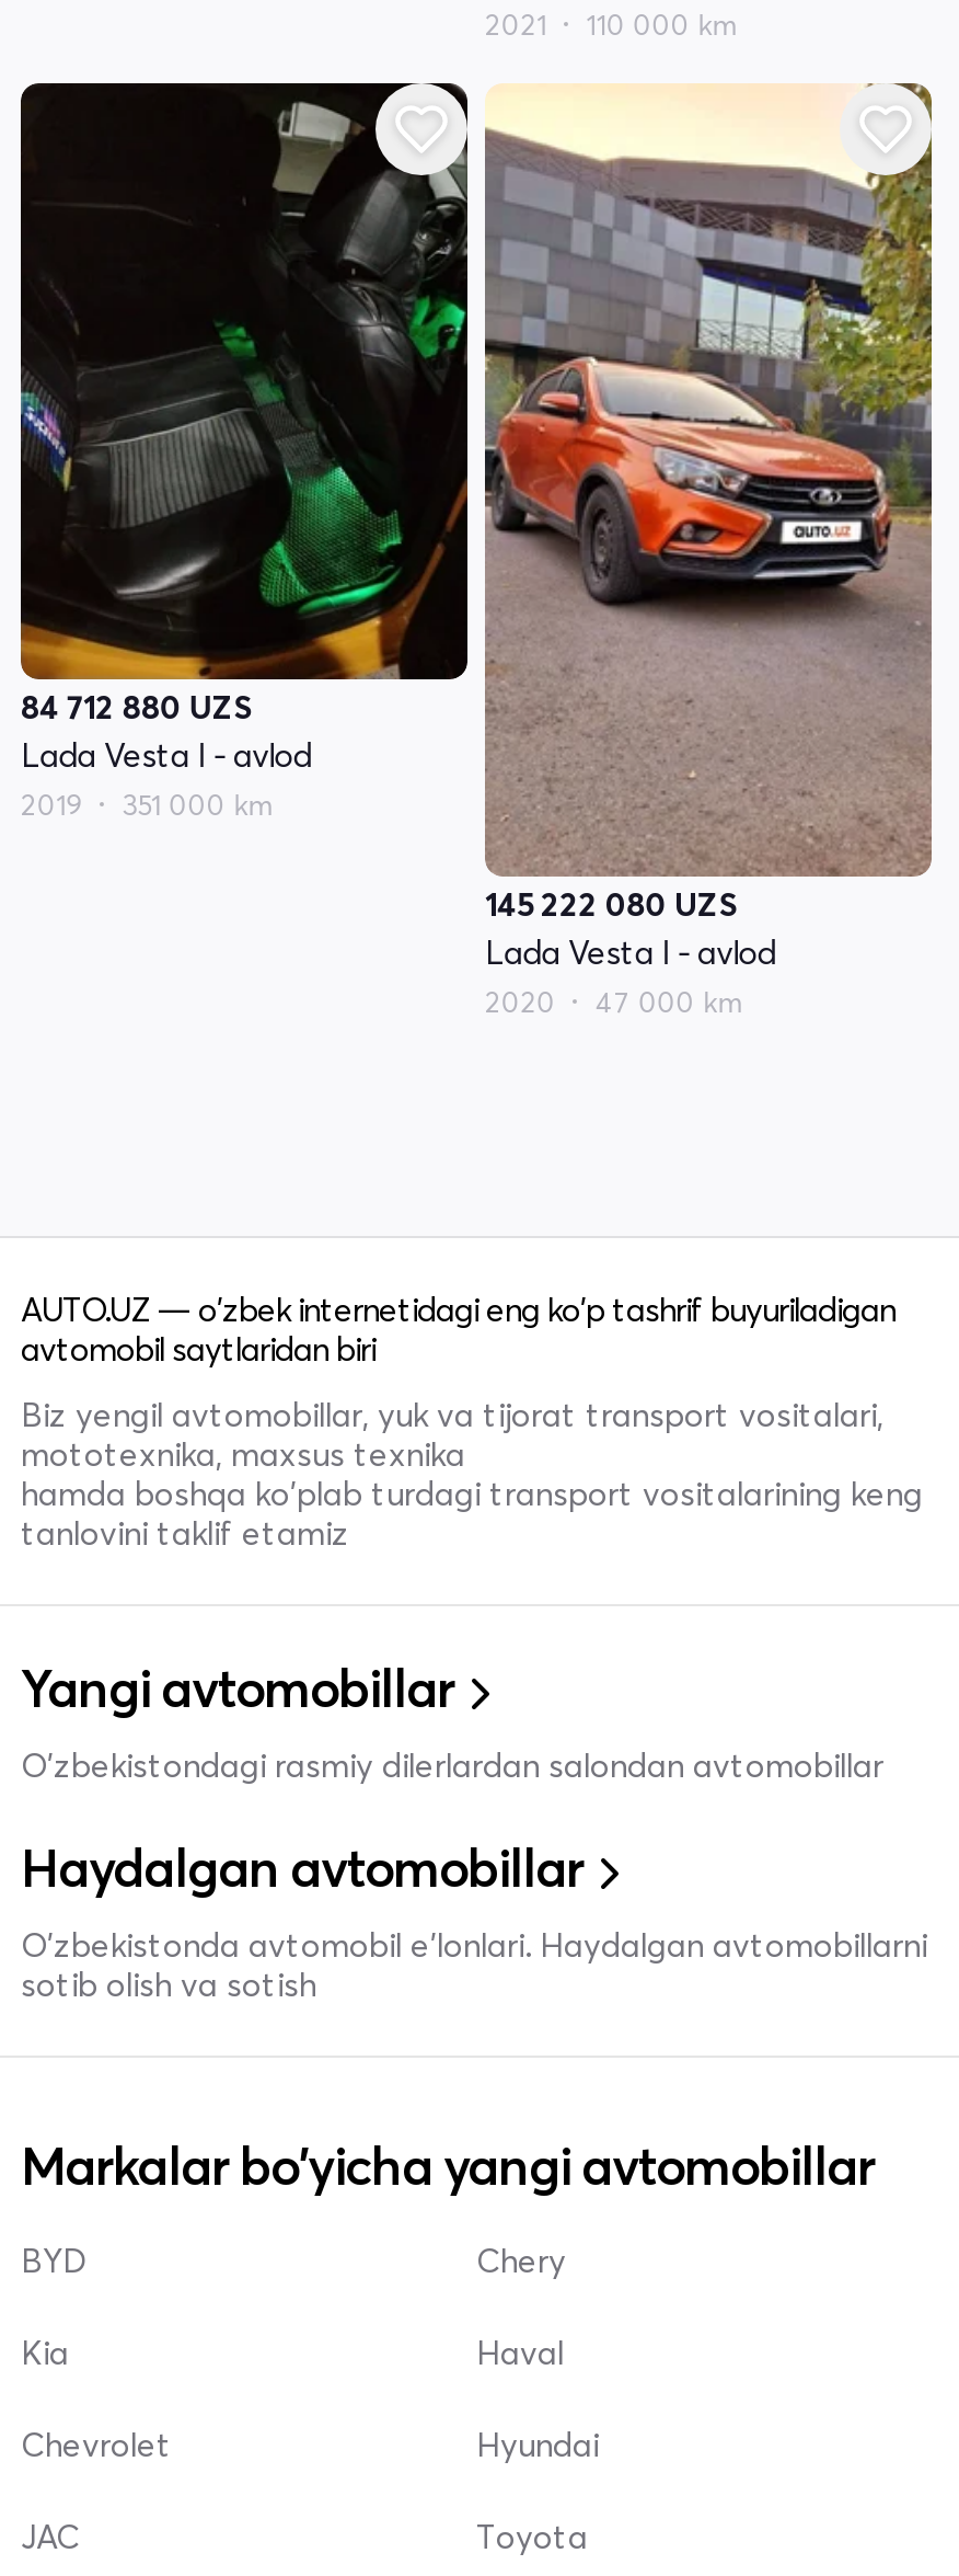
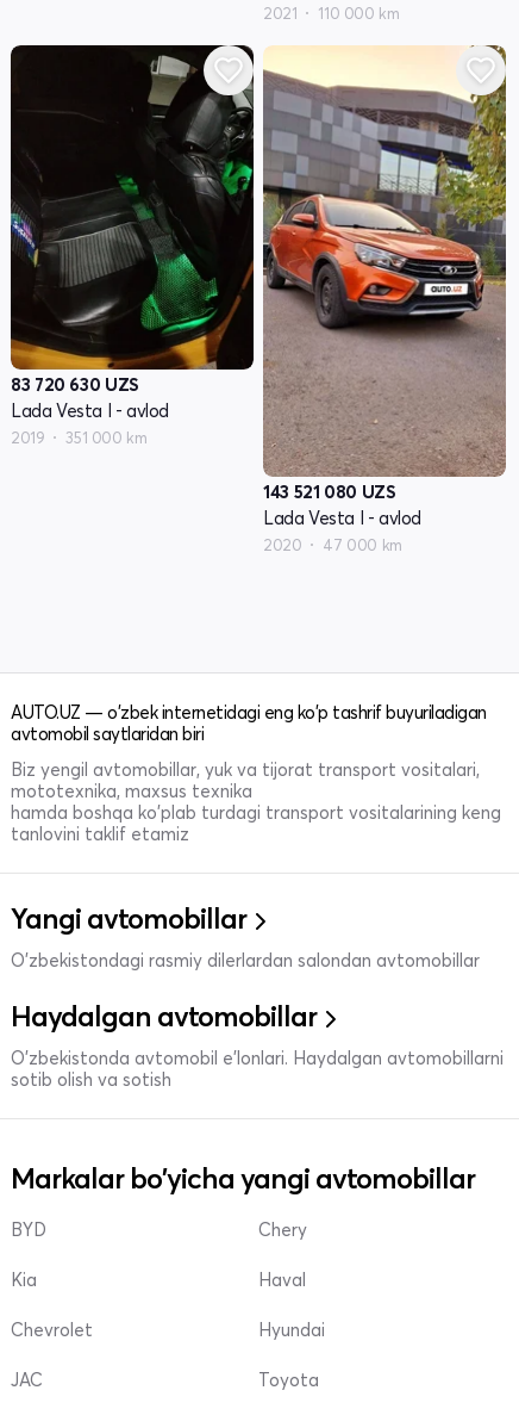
- 84 712 880 UZS
+ 83 720 630 UZS

- 145 222 080 UZS
+ 143 521 080 UZS
